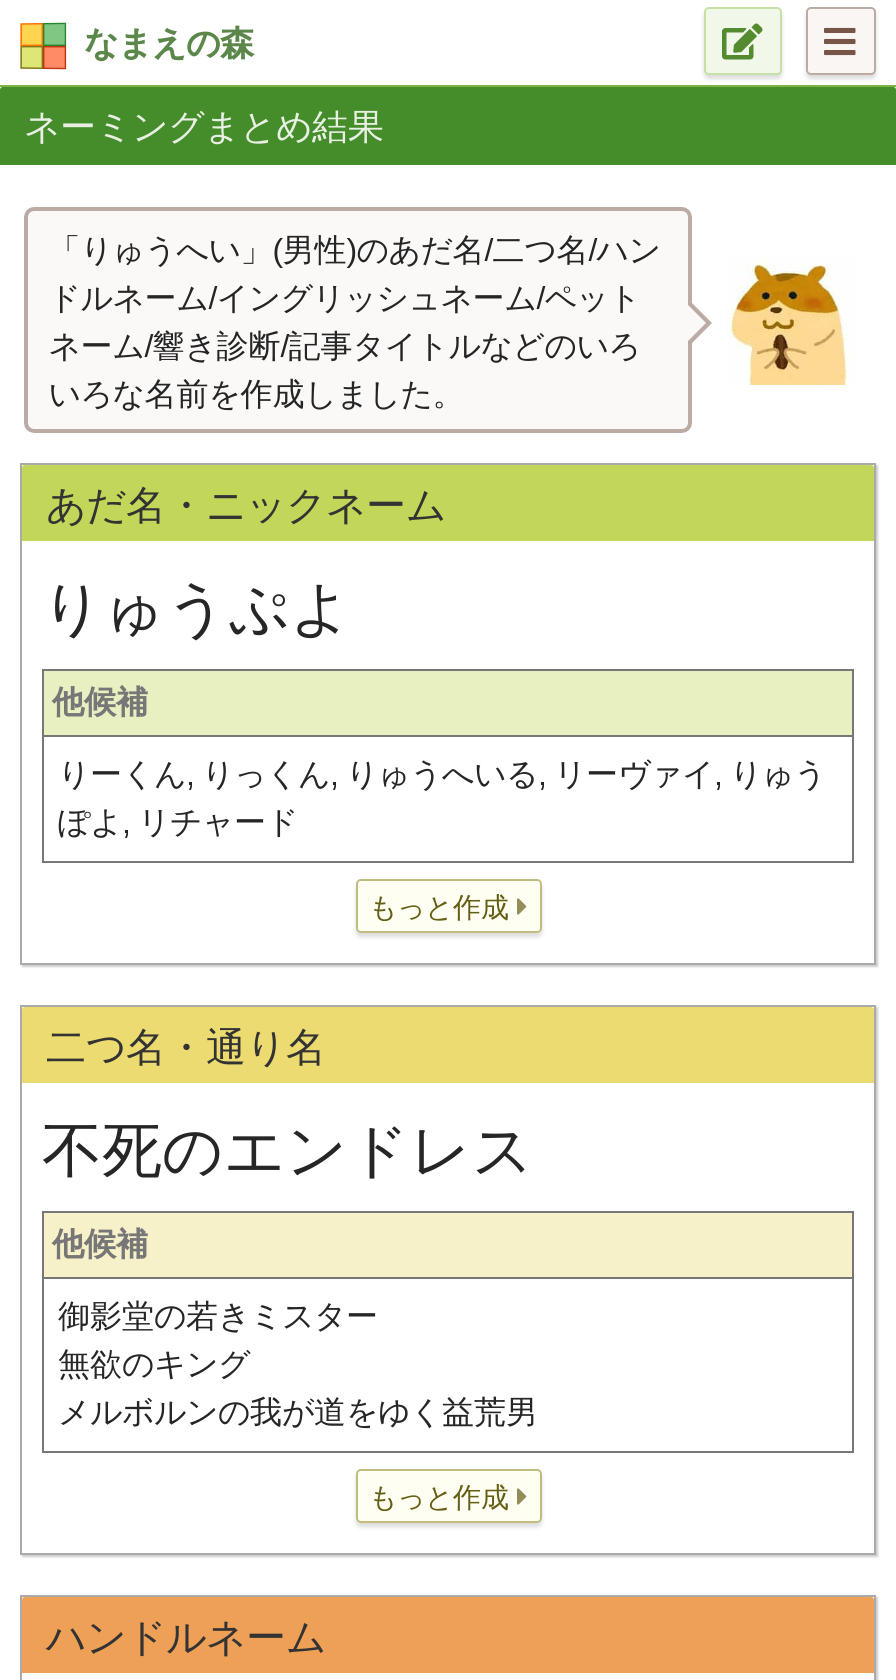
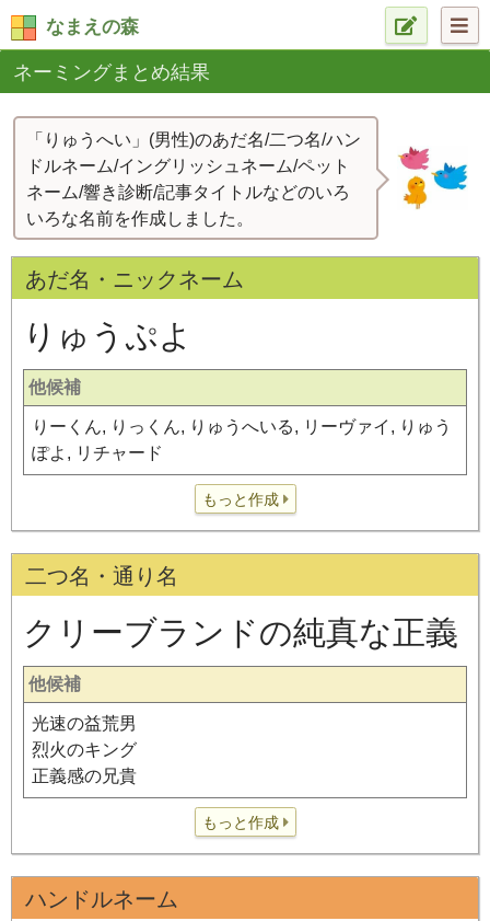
- [image]
+ [image]

- 不死のエンドレス
+ クリーブランドの純真な正義

- 御影堂の若きミスター
- 無欲のキング
- メルボルンの我が道をゆく益荒男
+ 光速の益荒男
+ 烈火のキング
+ 正義感の兄貴
